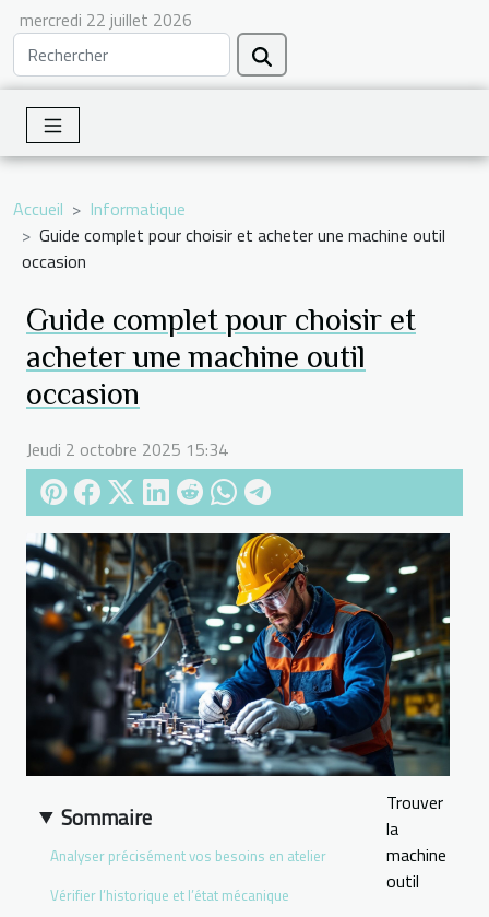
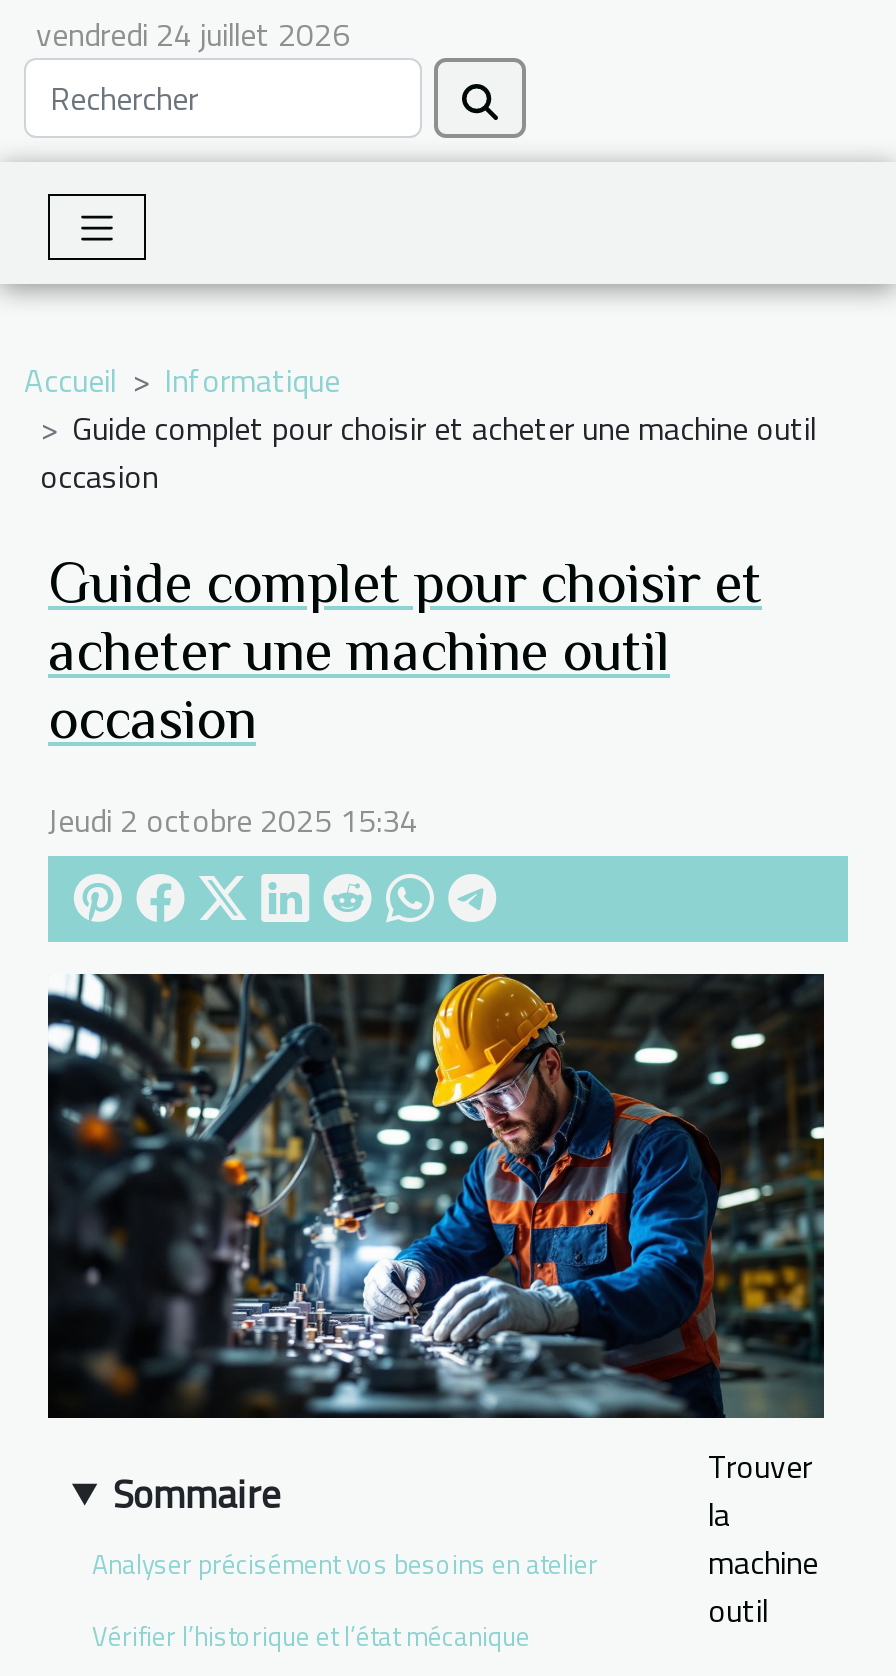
- mercredi 22 juillet 2026
+ vendredi 24 juillet 2026
